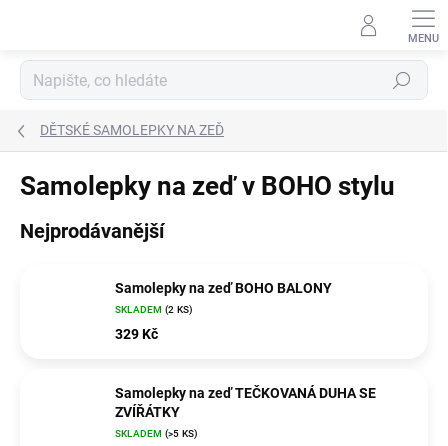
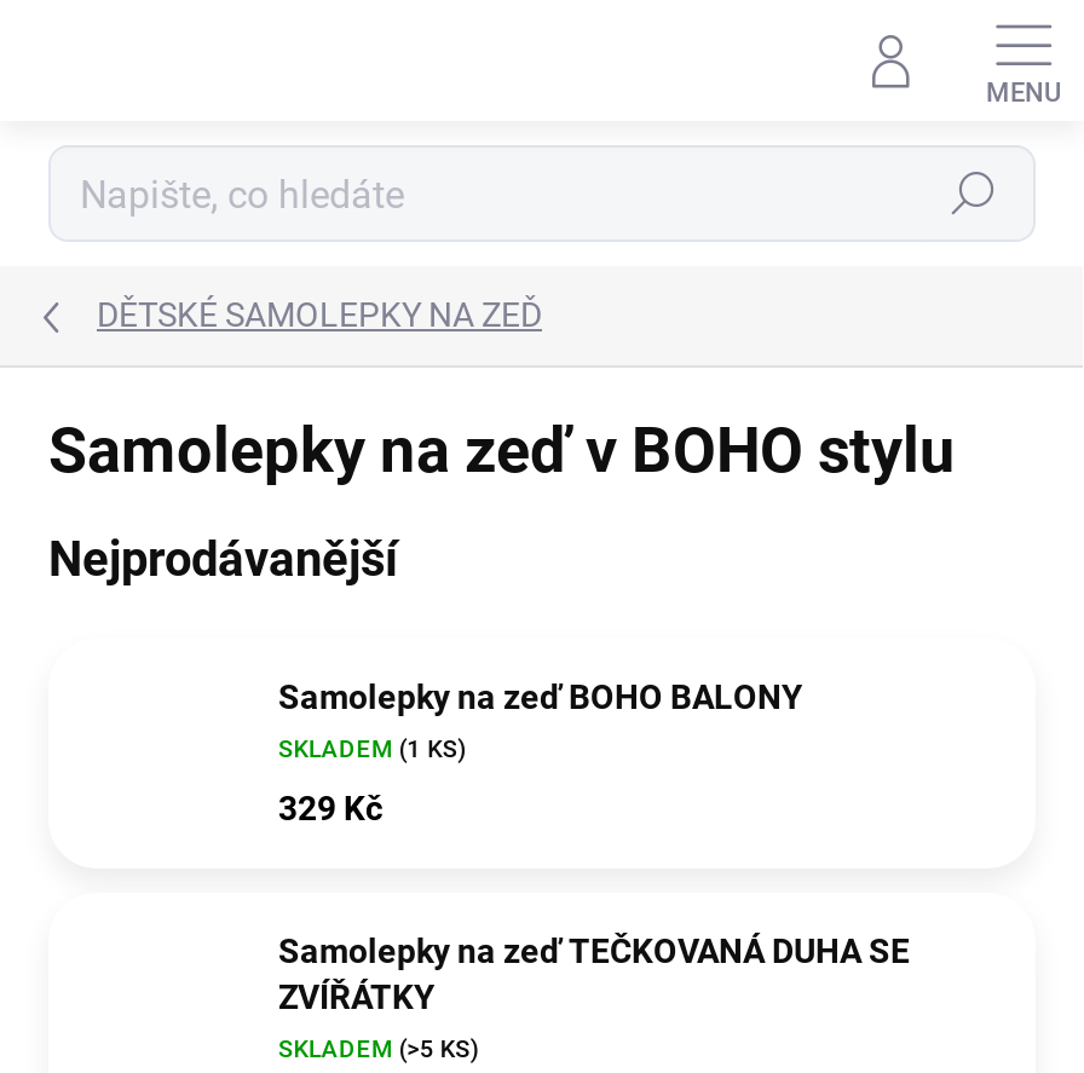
- SKLADEM (2 KS)
+ SKLADEM (1 KS)
